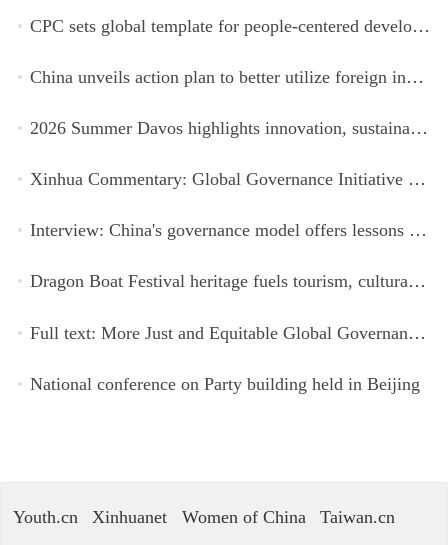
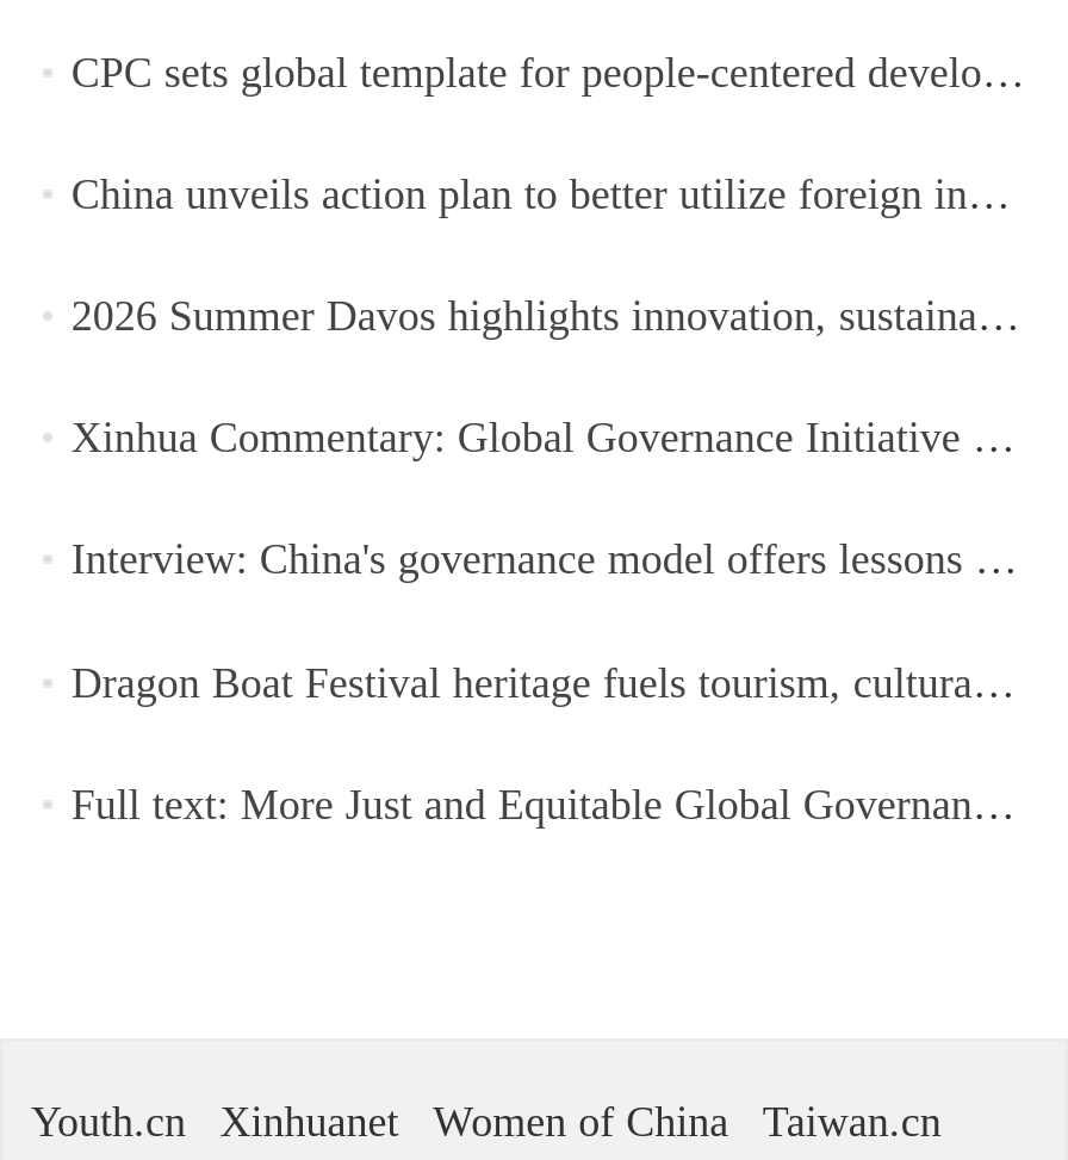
- National conference on Party building held in Beijing
